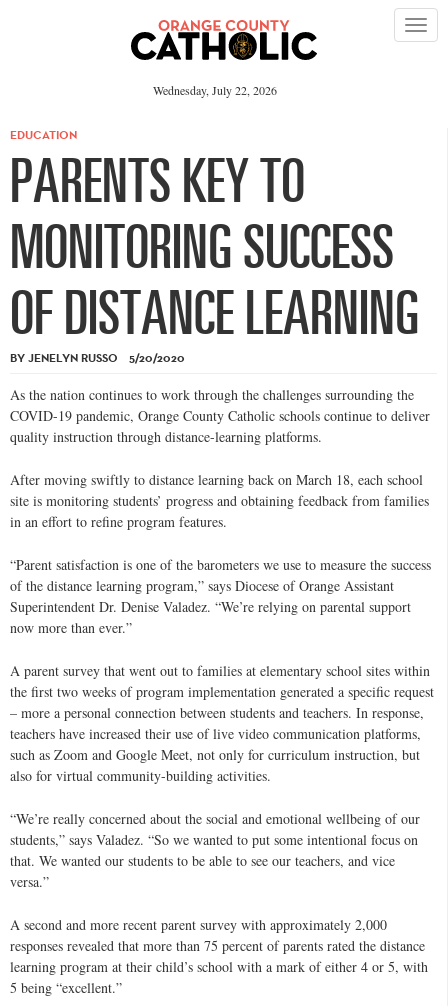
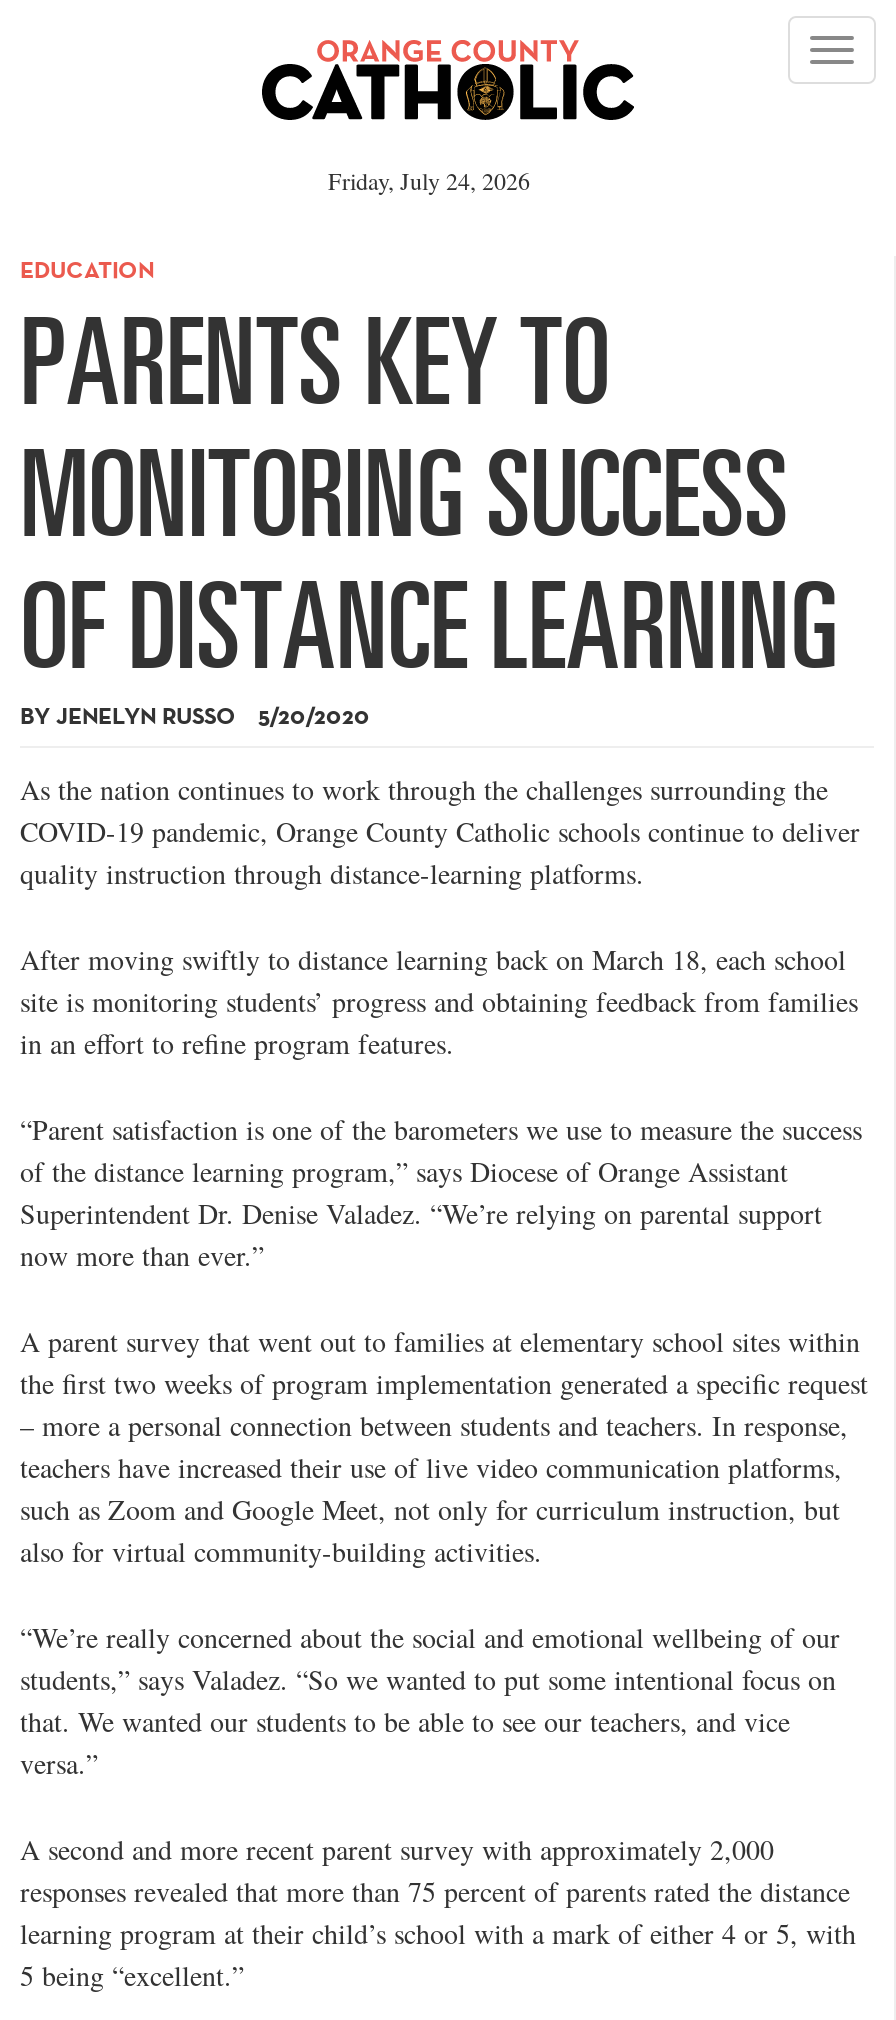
- Wednesday, July 22, 2026
+ Friday, July 24, 2026
